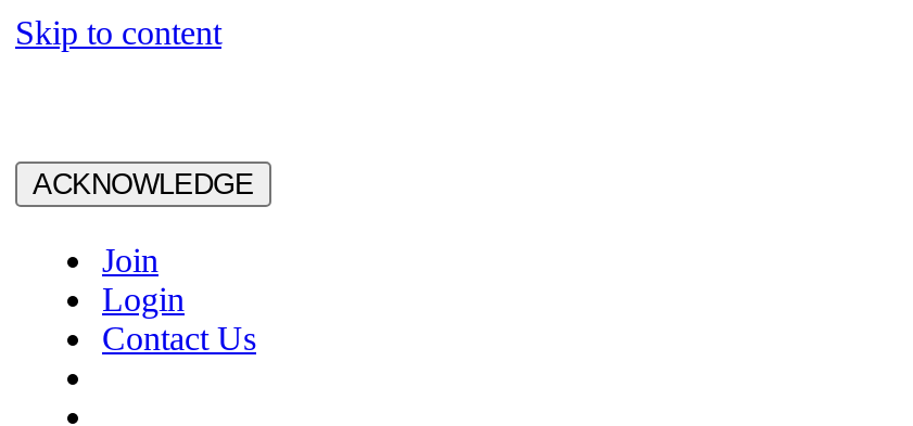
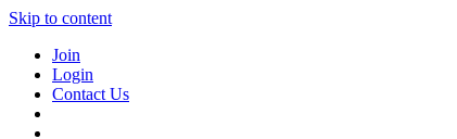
- ACKNOWLEDGE
